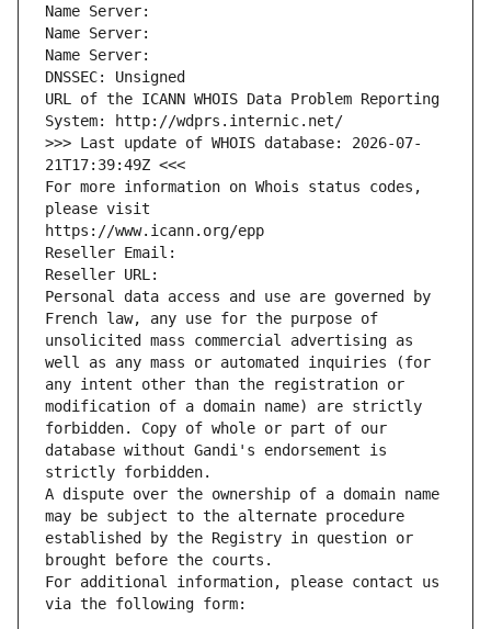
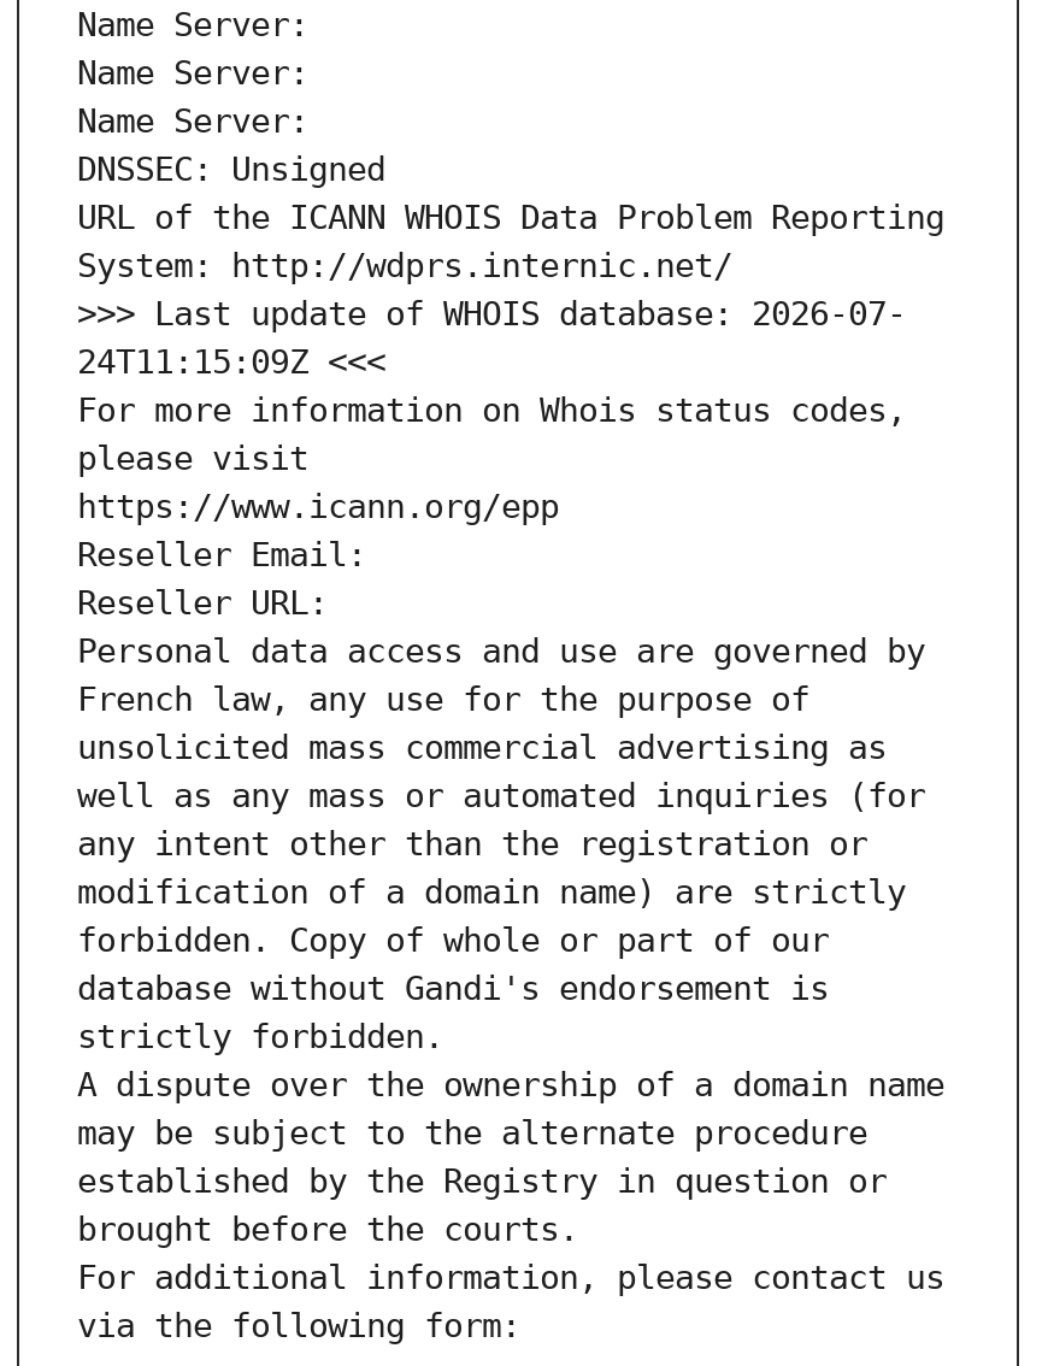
- 21T17:39:49Z <<<
+ 24T11:15:09Z <<<
